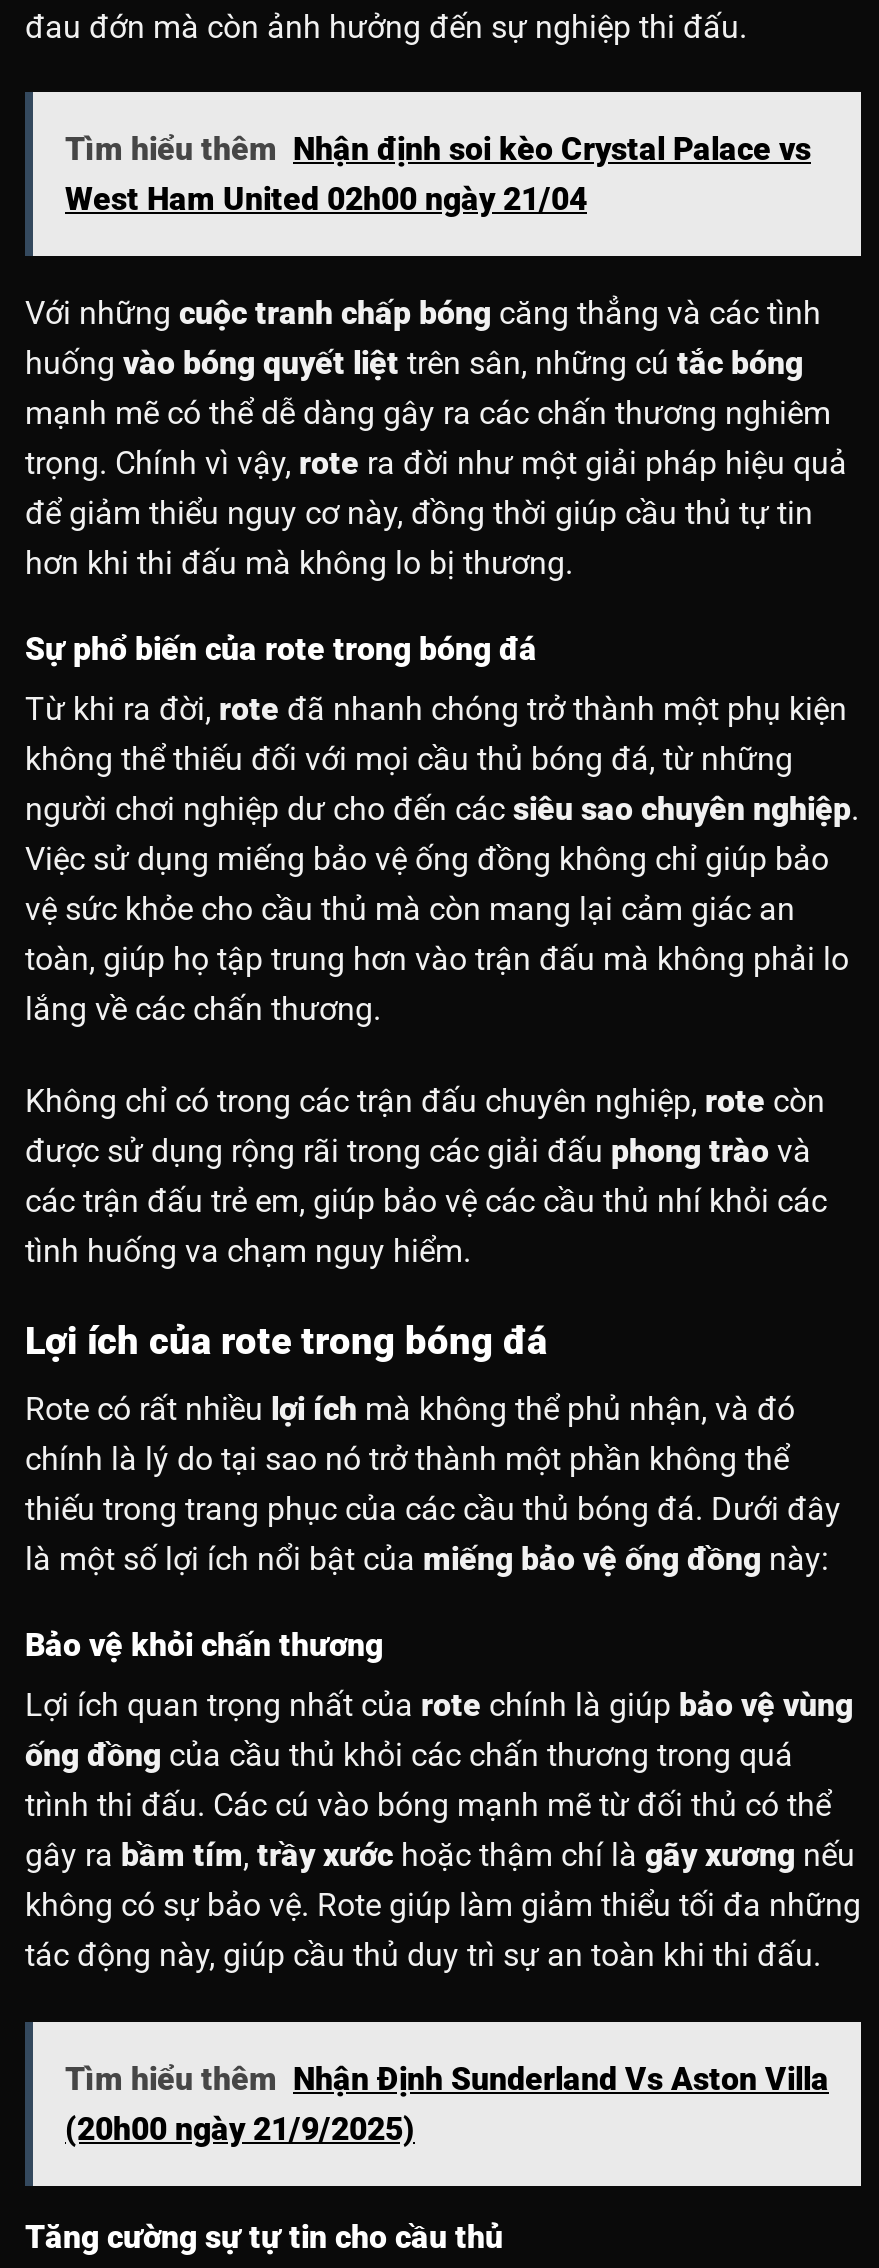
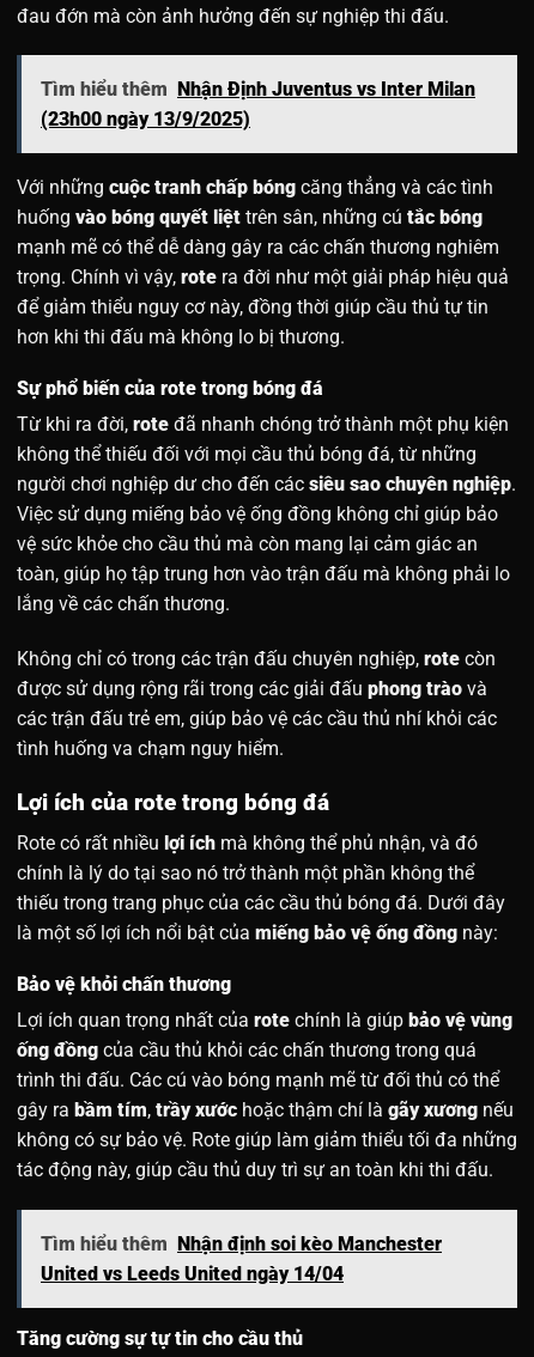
- Tìm hiểu thêm Nhận định soi kèo Crystal Palace vs
- West Ham United 02h00 ngày 21/04
+ Tìm hiểu thêm Nhận Định Juventus vs Inter Milan
+ (23h00 ngày 13/9/2025)

- Tìm hiểu thêm Nhận Định Sunderland Vs Aston Villa
- (20h00 ngày 21/9/2025)
+ Tìm hiểu thêm Nhận định soi kèo Manchester
+ United vs Leeds United ngày 14/04
